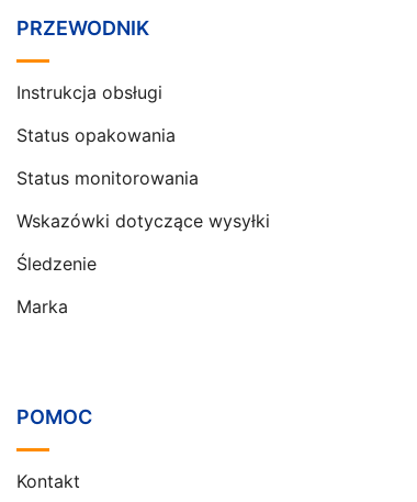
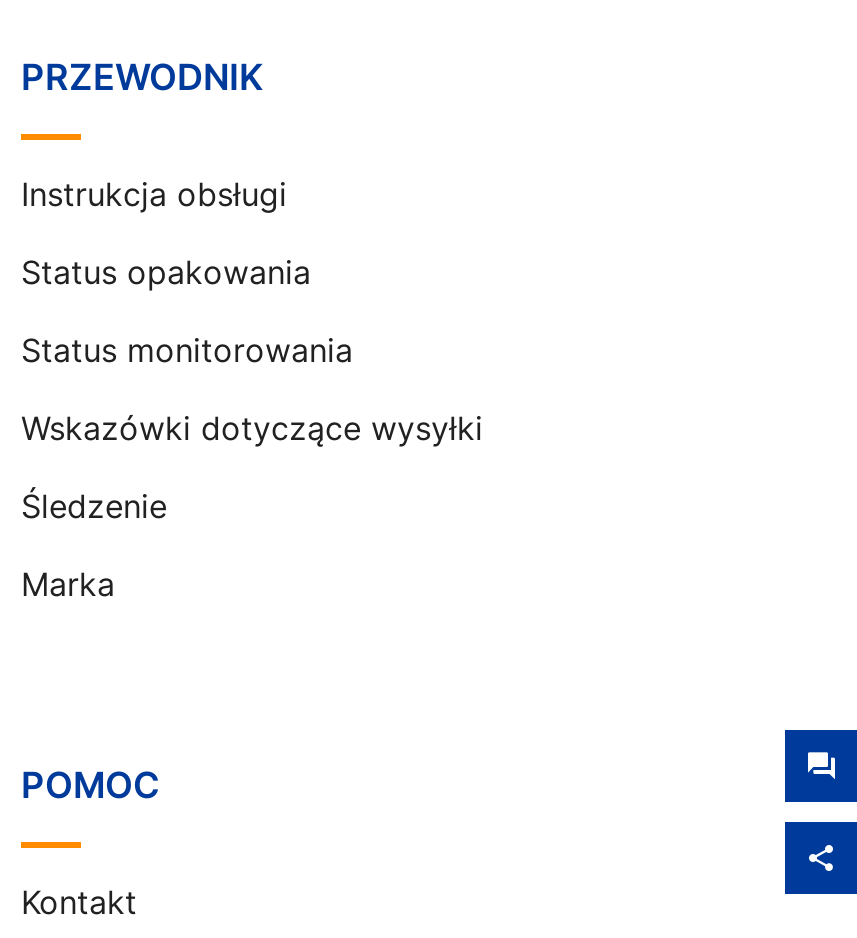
+ [image]

+ [image]
